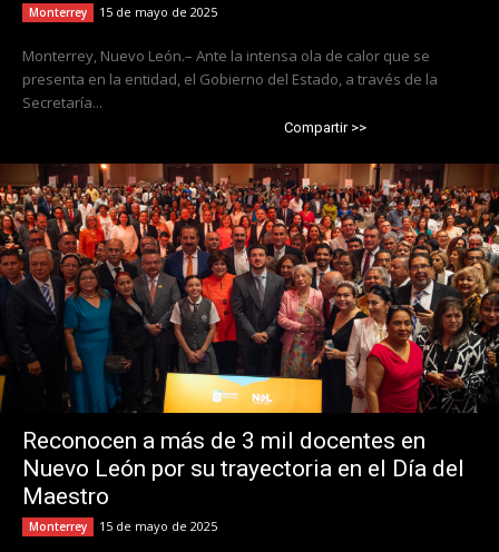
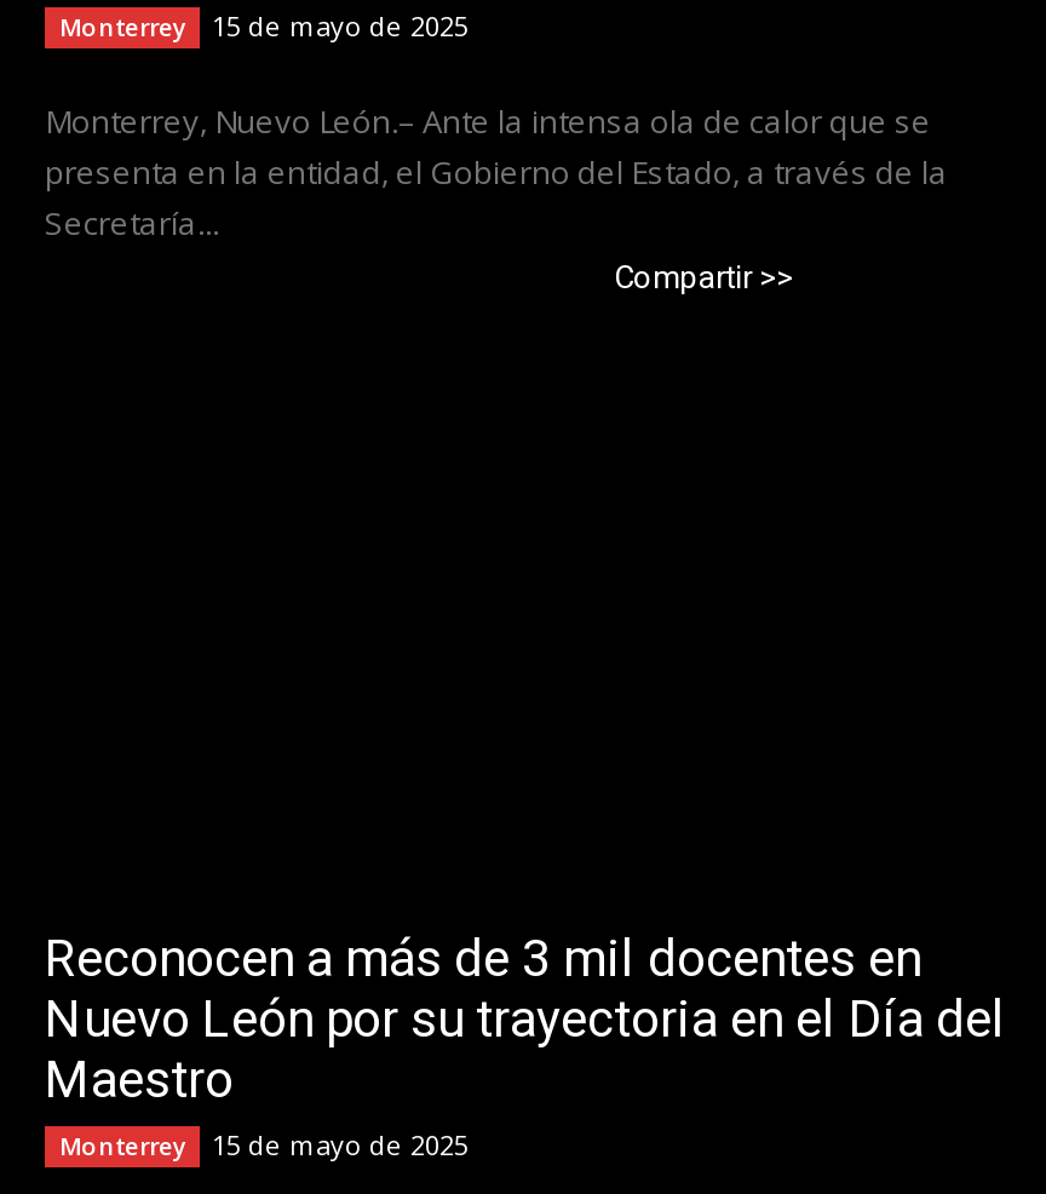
- [image]
